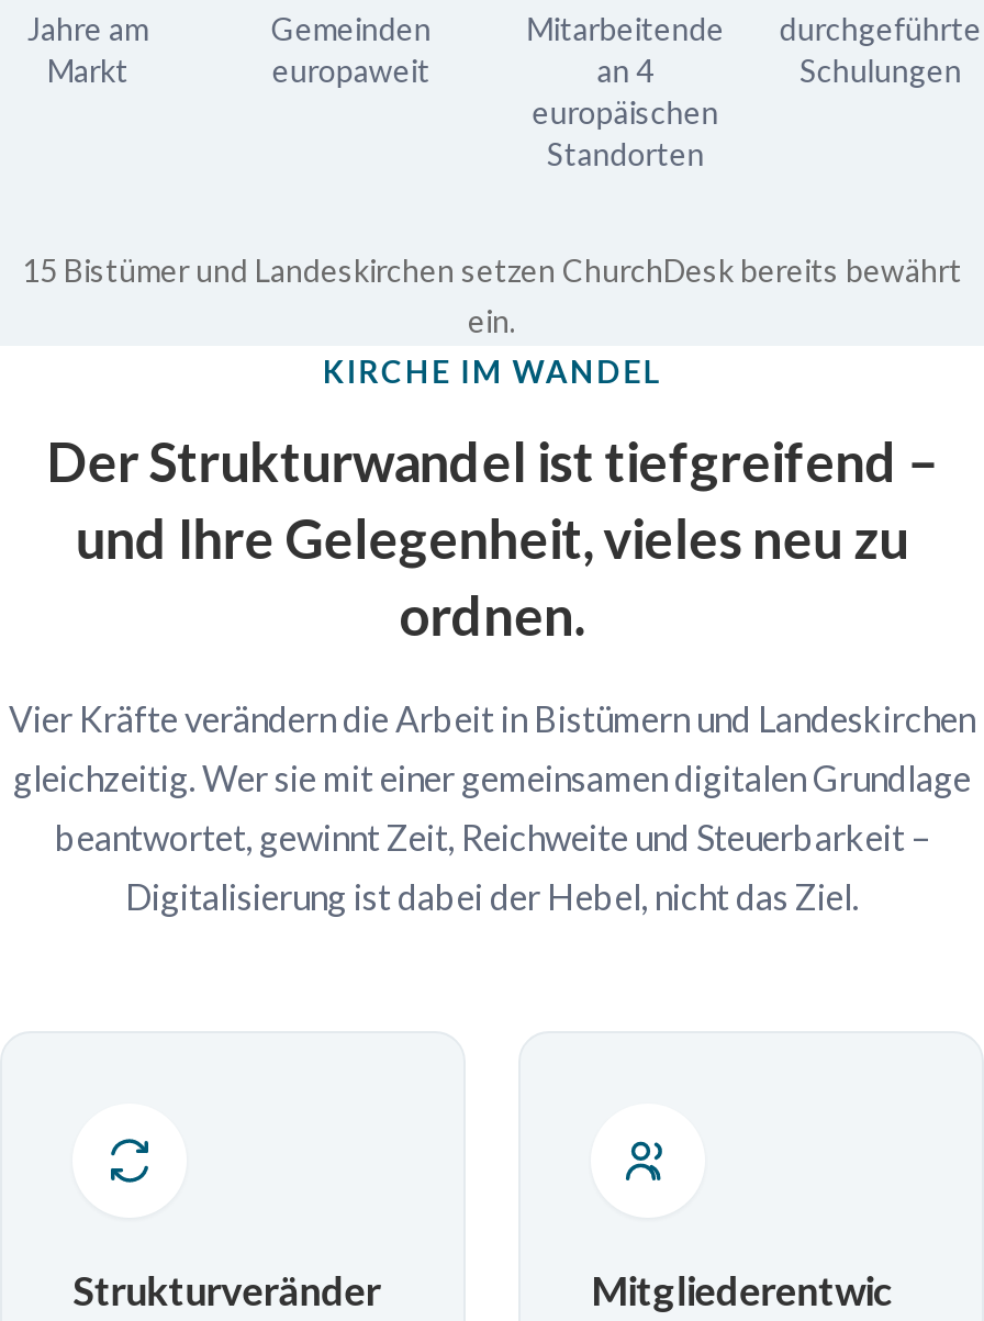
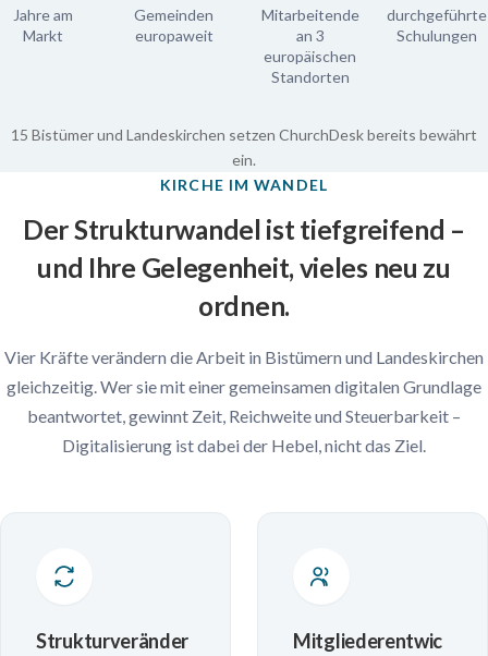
- an 4
+ an 3
